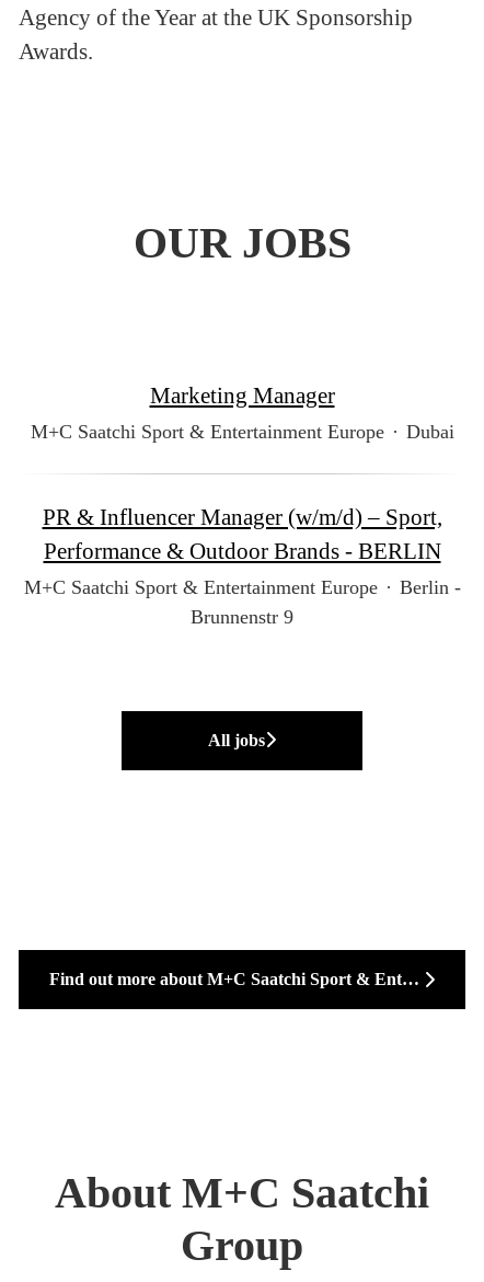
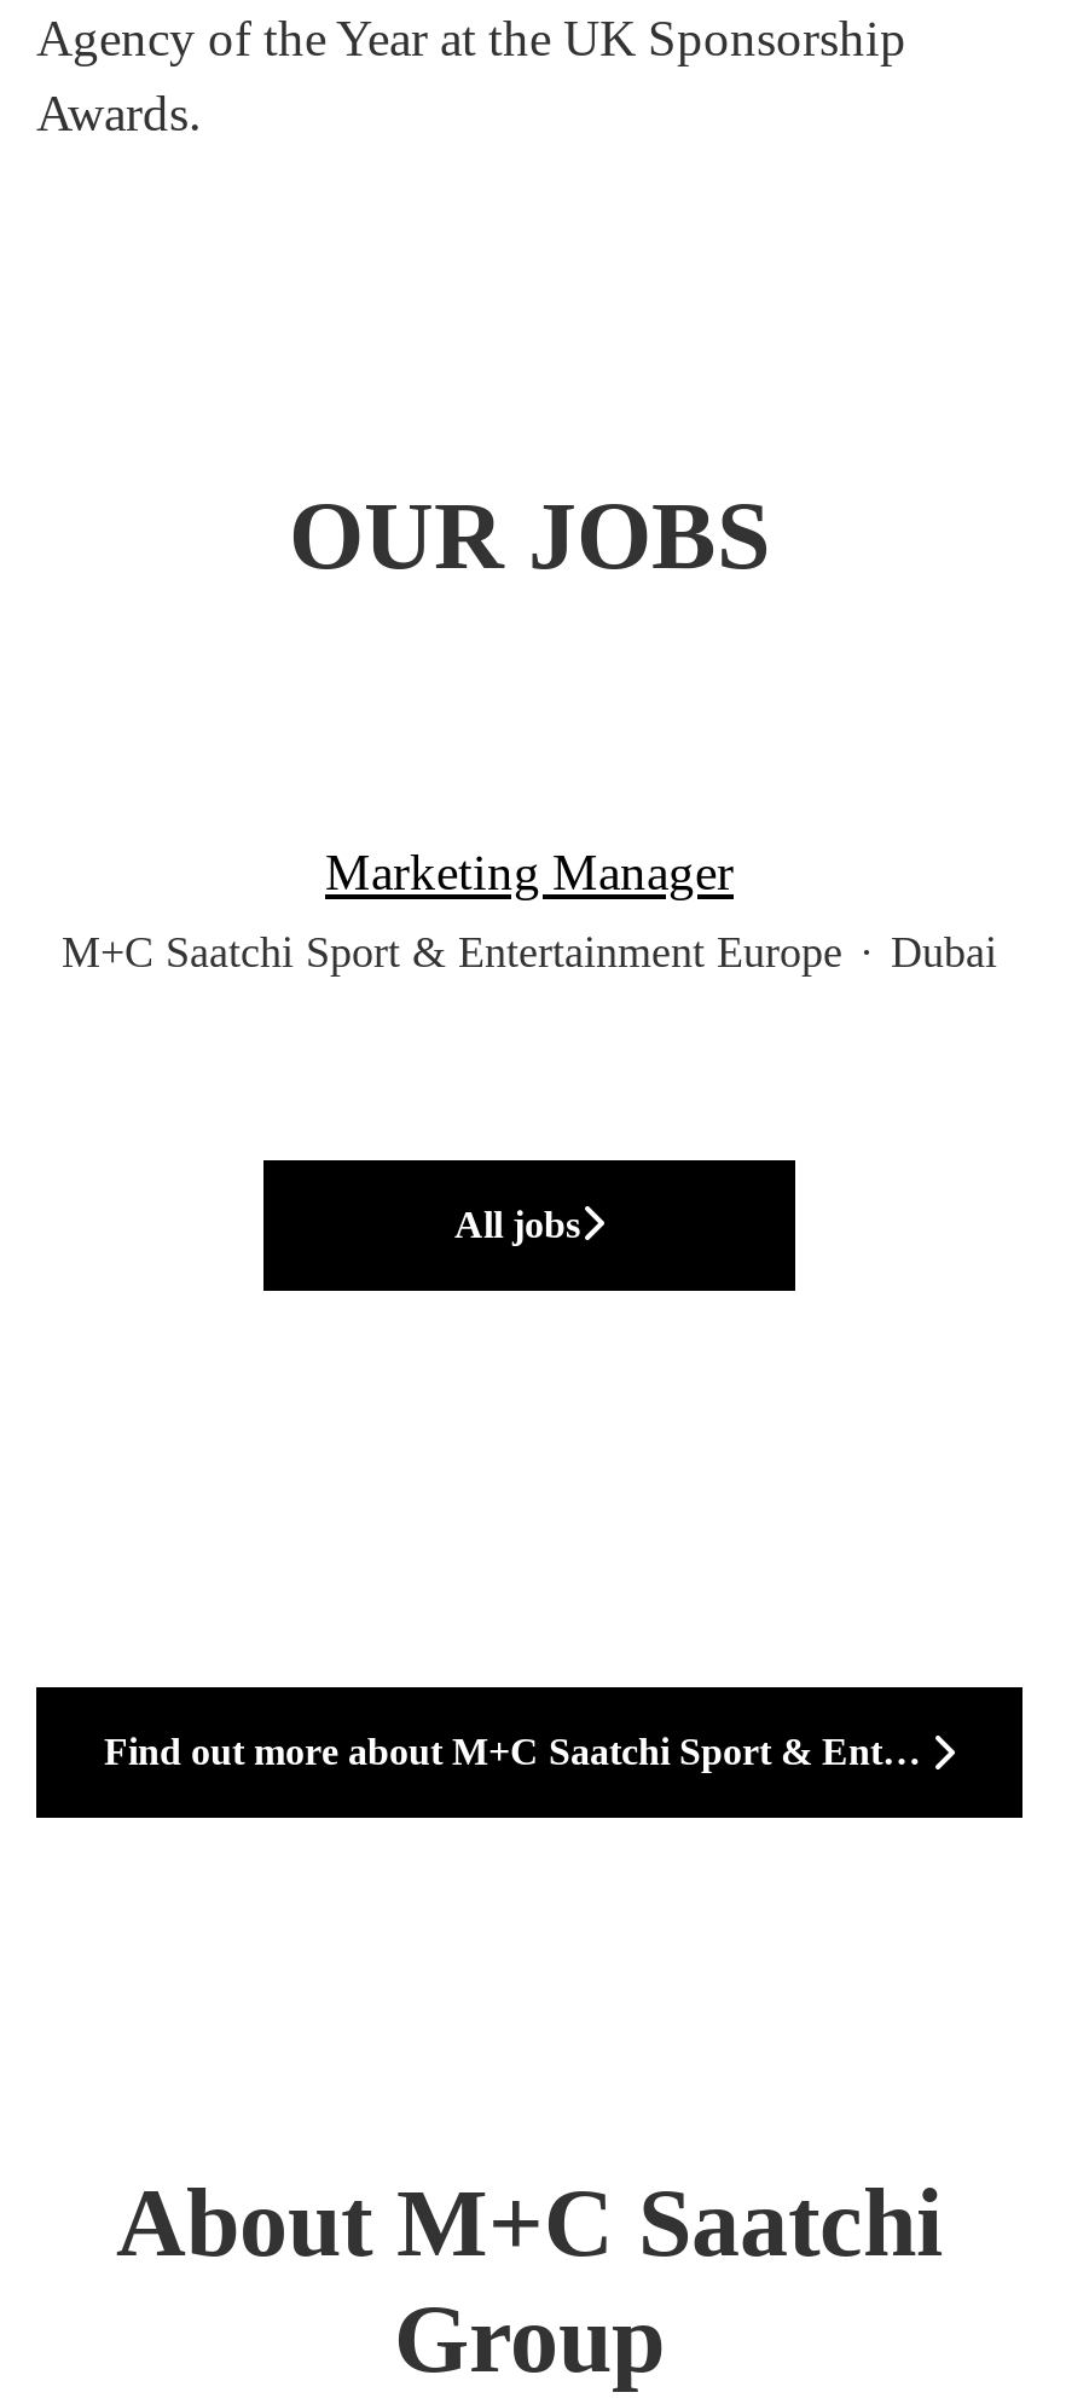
- PR & Influencer Manager (w/m/d) – Sport,
- Performance & Outdoor Brands - BERLIN
- M+C Saatchi Sport & Entertainment Europe · Berlin -
- Brunnenstr 9
